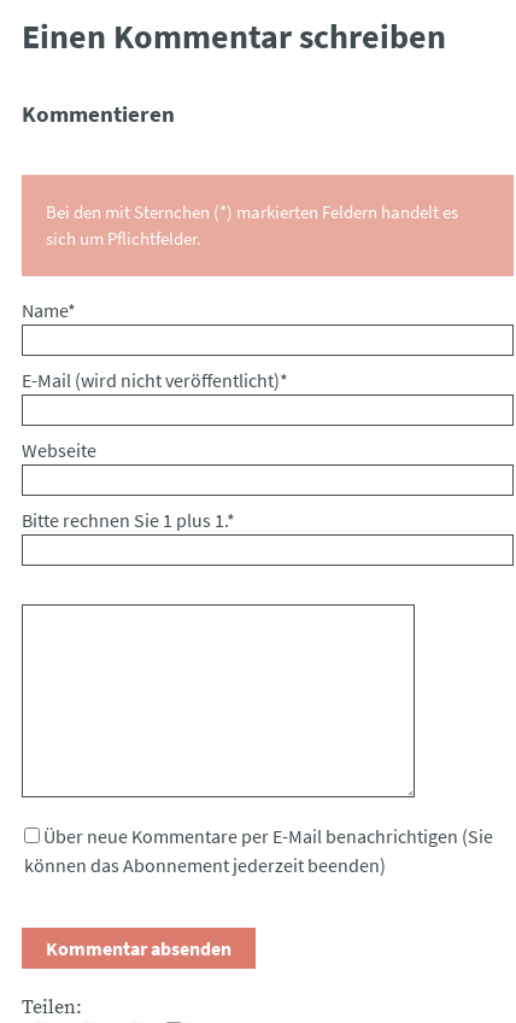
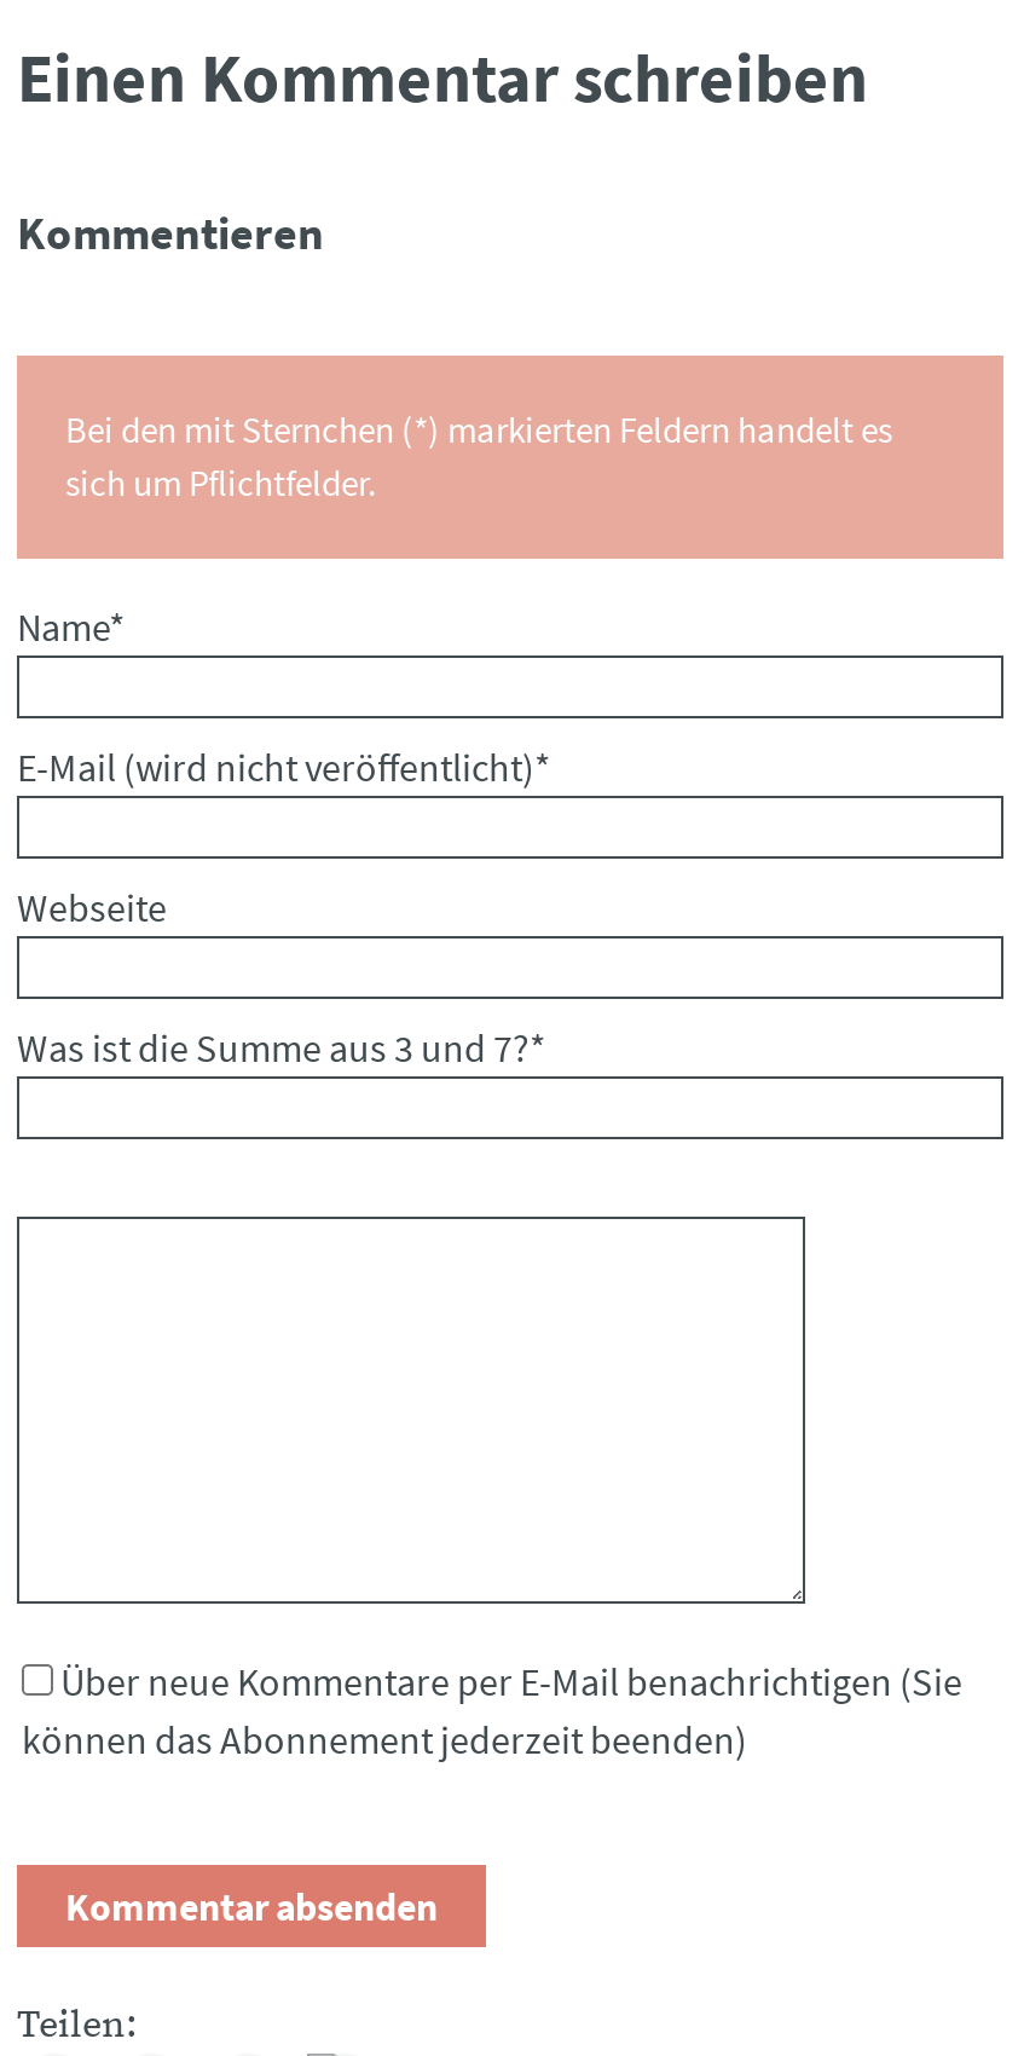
- Bitte rechnen Sie 1 plus 1.*
+ Was ist die Summe aus 3 und 7?*
